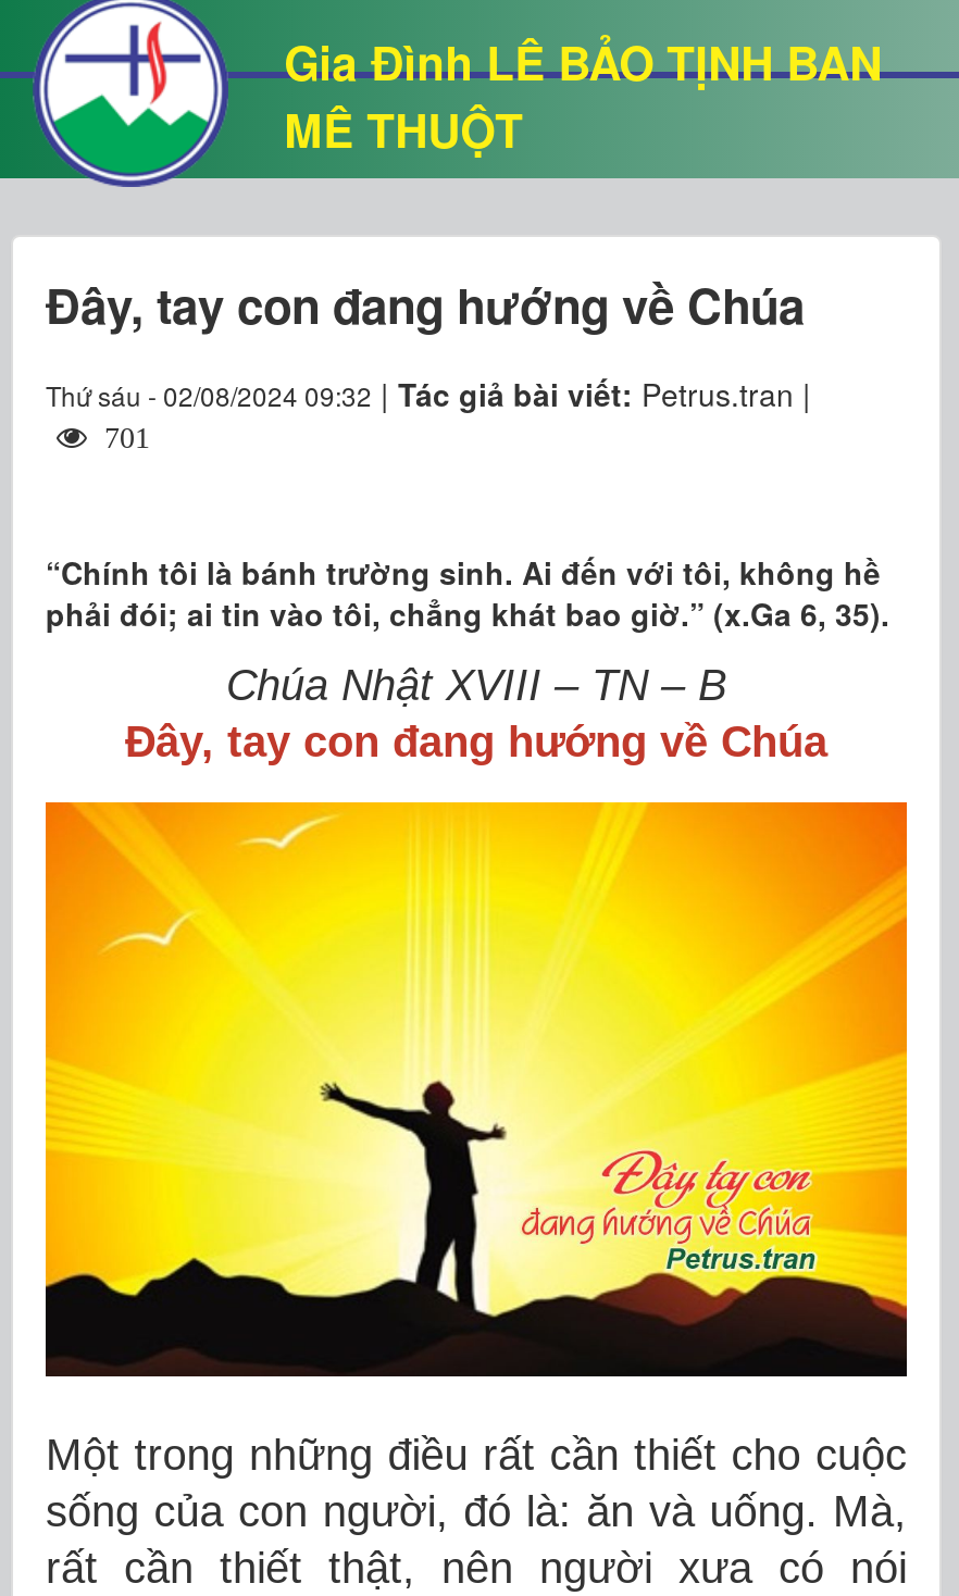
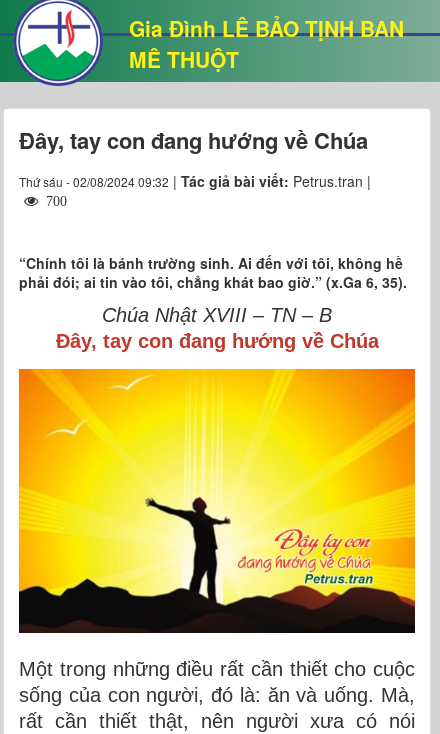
- 701
+ 700
